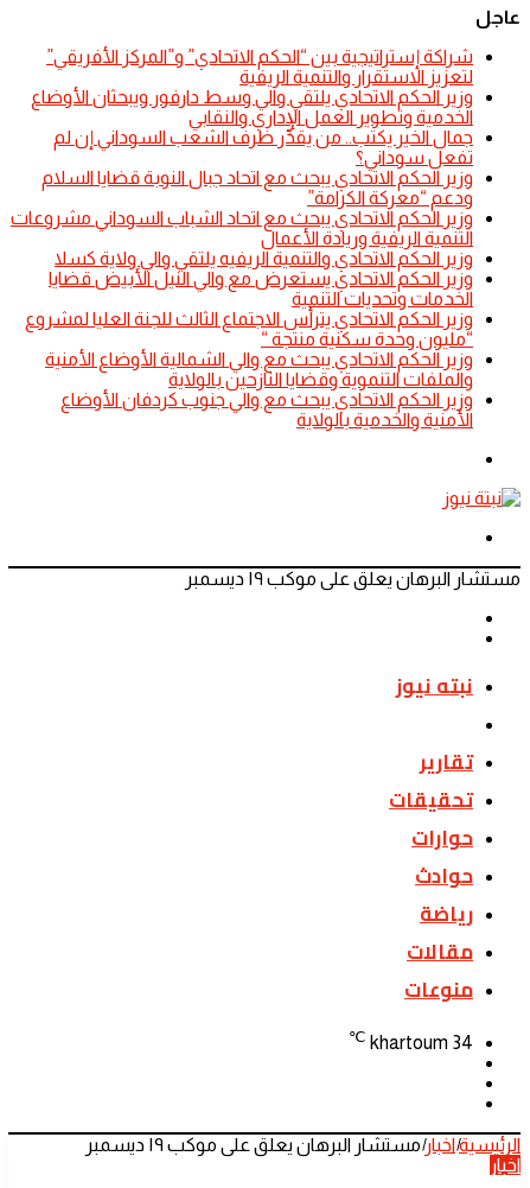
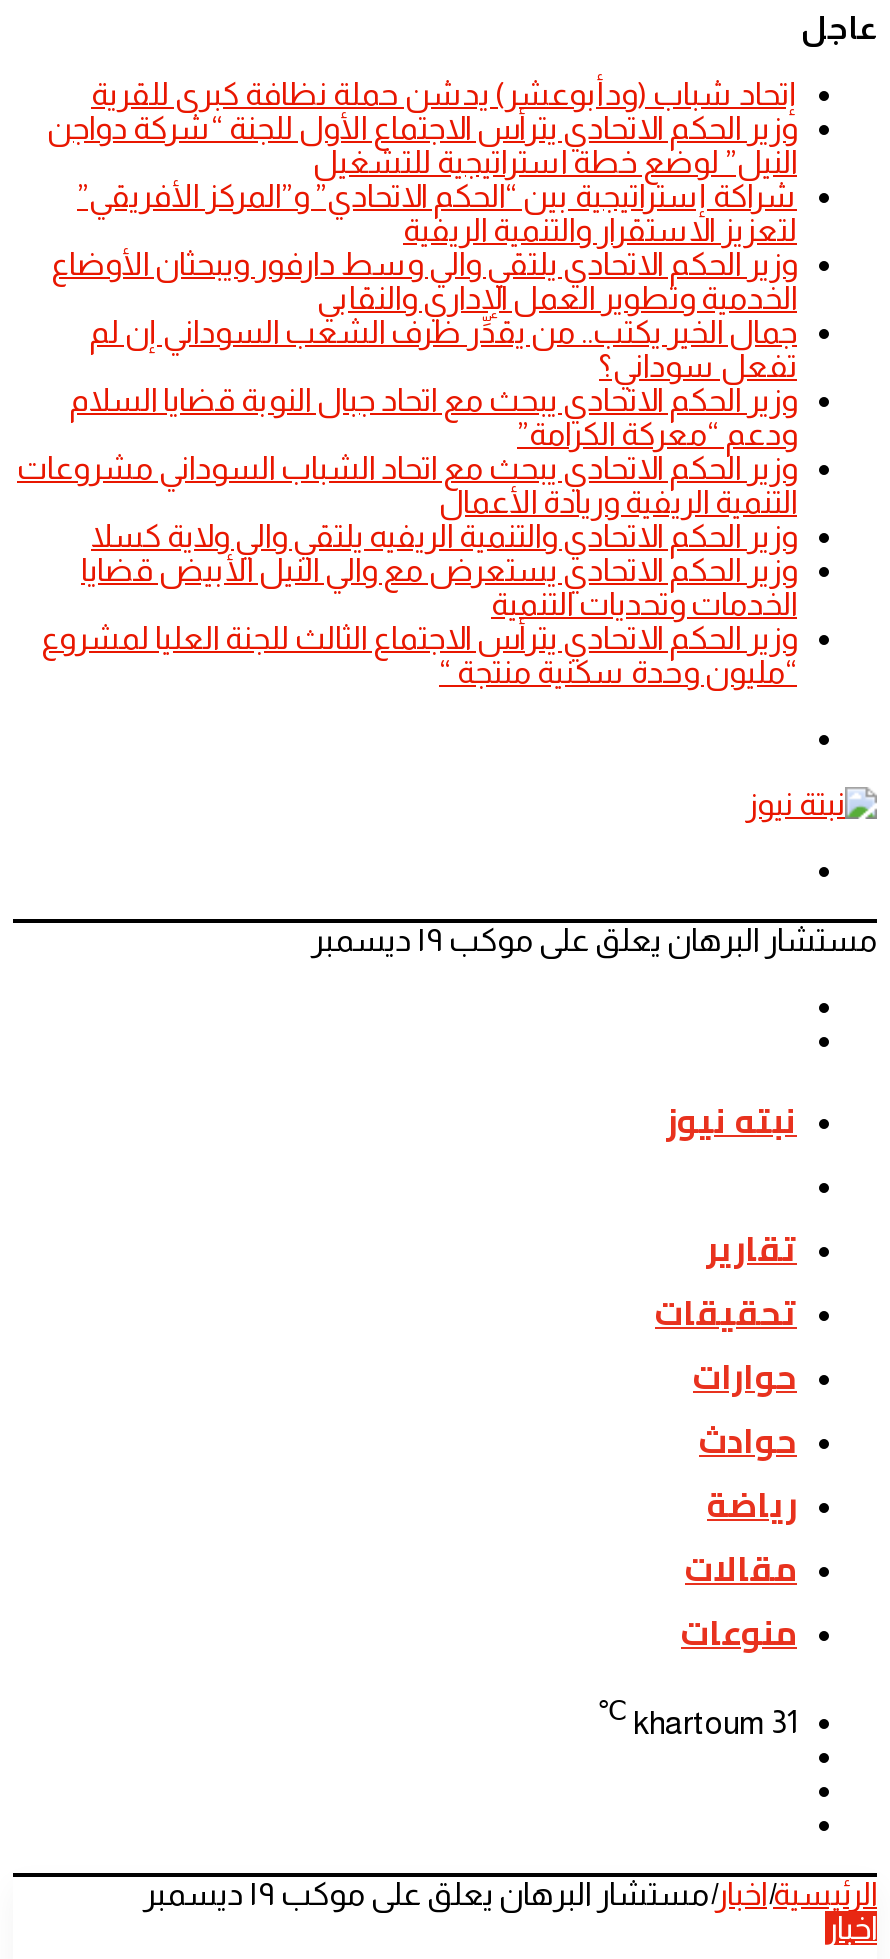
+ إتحاد شباب (ودأبوعشر) يدشن حملة نظافة كبرى للقرية
+ وزير الحكم الاتحادي يترأس الاجتماع الأول للجنة “شركة دواجن
+ النيل” لوضع خطة استراتيجية للتشغيل

moved down: شراكة إستراتيجية بين “الحكم الاتحادي” و”المركز الأفريقي” | لتعزيز الاستقرار والتنمية الريفية | وزير الحكم الاتحادي يلتقي والي وسط دارفور ويبحثان الأوضاع | ... | وزير الحكم الاتحادي يترأس الاجتماع الثالث للجنة العليا لمشروع | “مليون وحدة سكنية منتجة “

- وزير الحكم الاتحادي يبحث مع والي الشمالية الأوضاع الأمنية
- والملفات التنموية وقضايا النازحين بالولاية
- وزير الحكم الاتحادي يبحث مع والي جنوب كردفان الأوضاع
- الأمنية والخدمية بالولاية

- ℃ khartoum 34
+ ℃ khartoum 31
